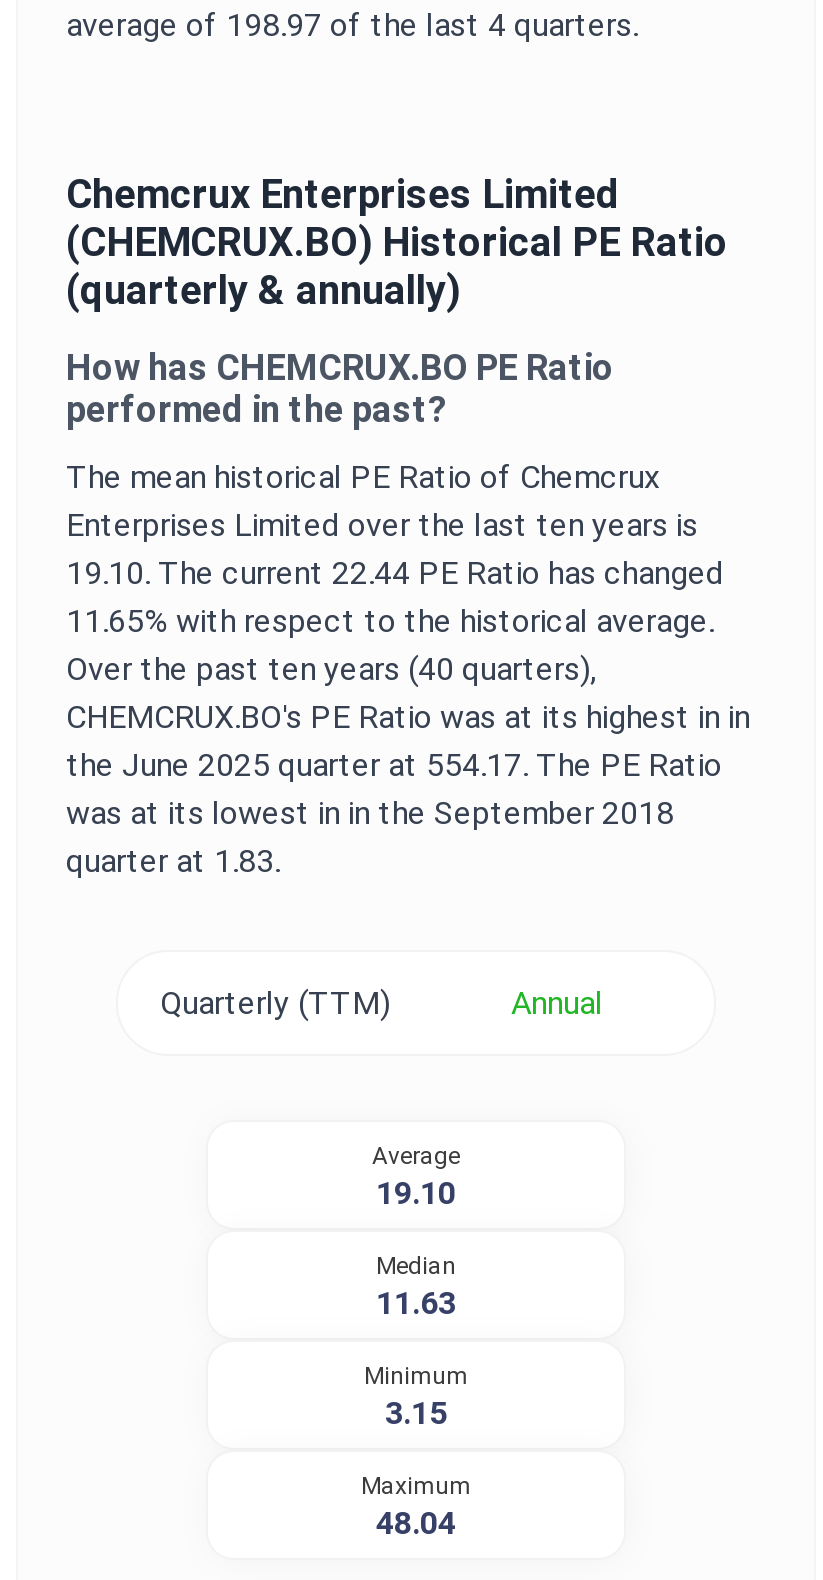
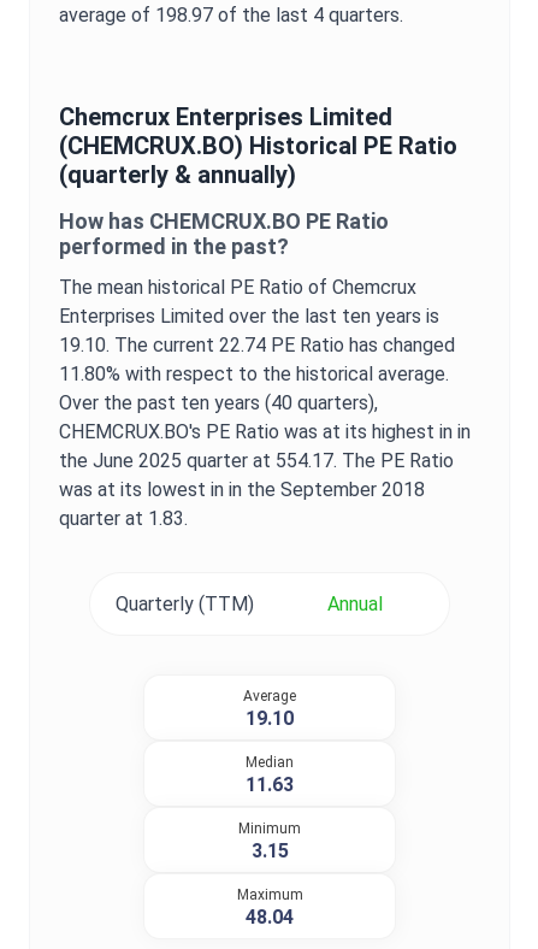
- 19.10. The current 22.44 PE Ratio has changed
+ 19.10. The current 22.74 PE Ratio has changed

- 11.65% with respect to the historical average.
+ 11.80% with respect to the historical average.
